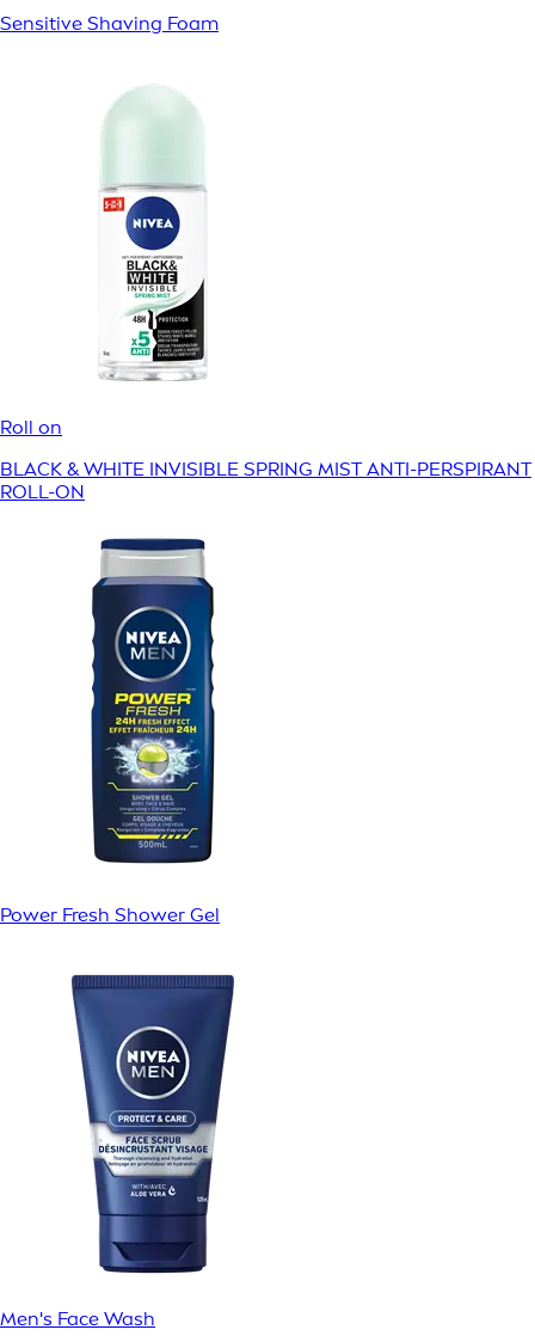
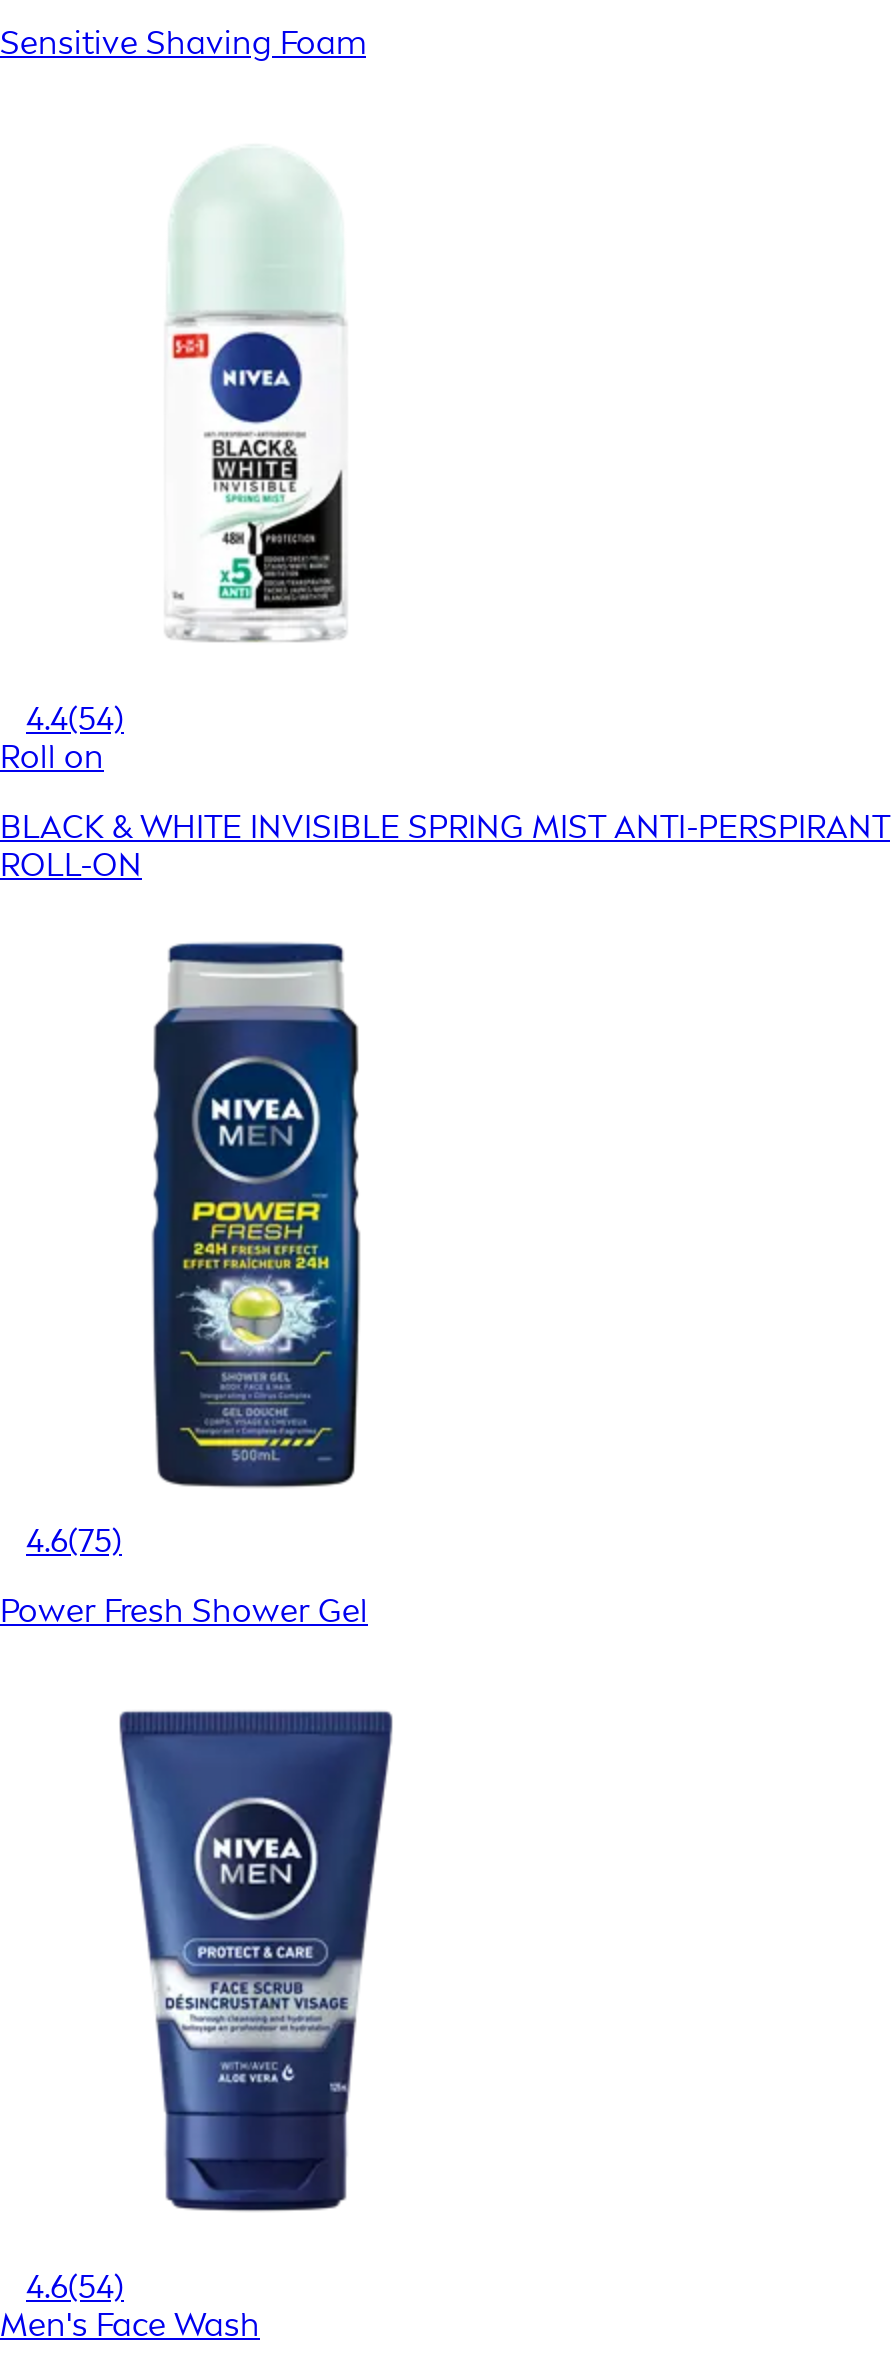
+ 4.4(54)

+ 4.6(75)

+ 4.6(54)
